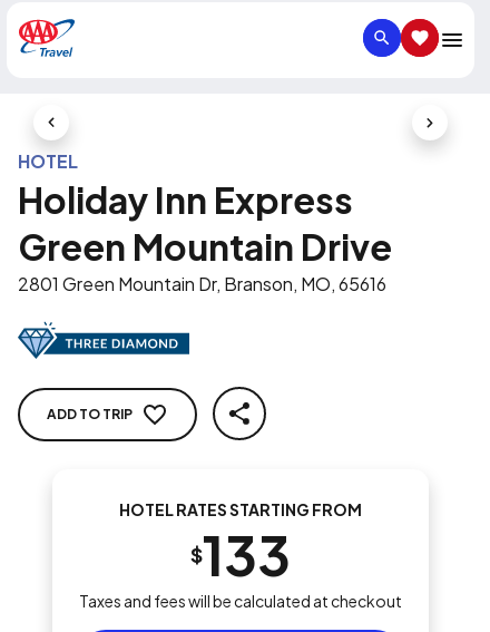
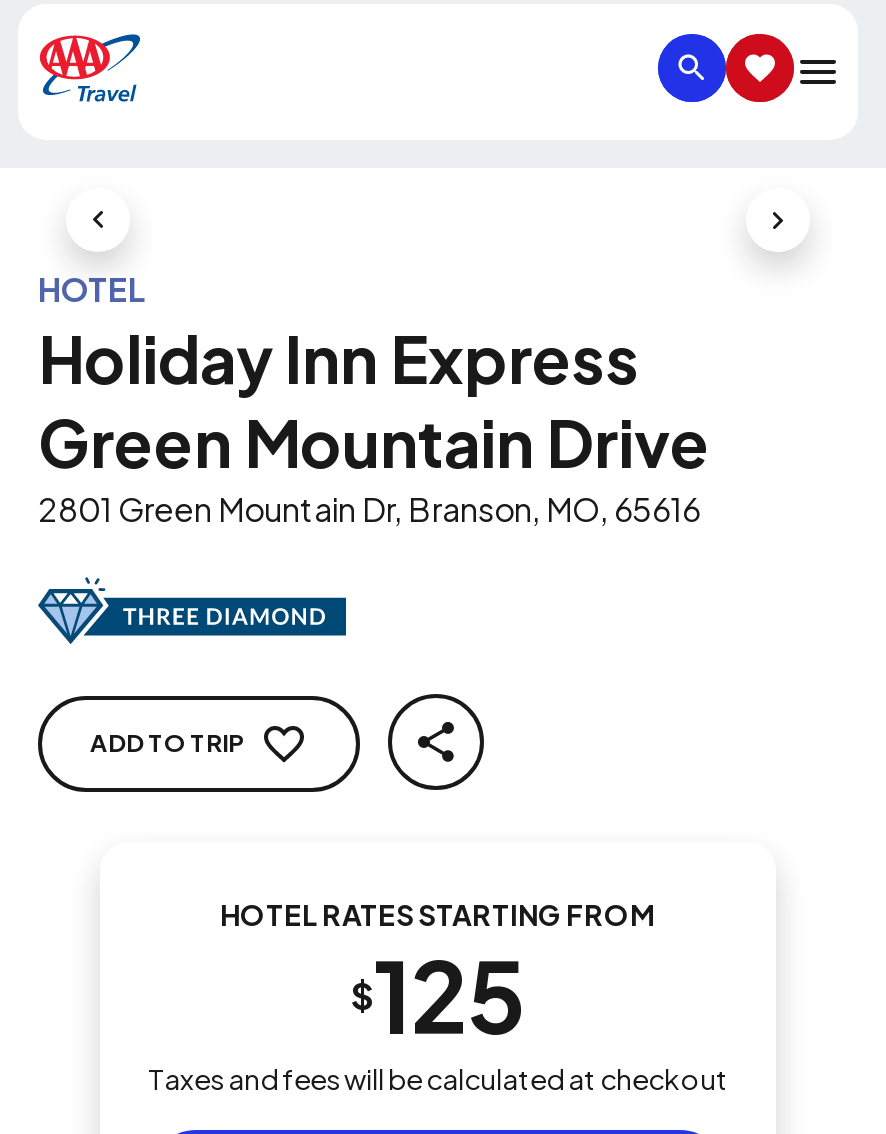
- $133
+ $125
